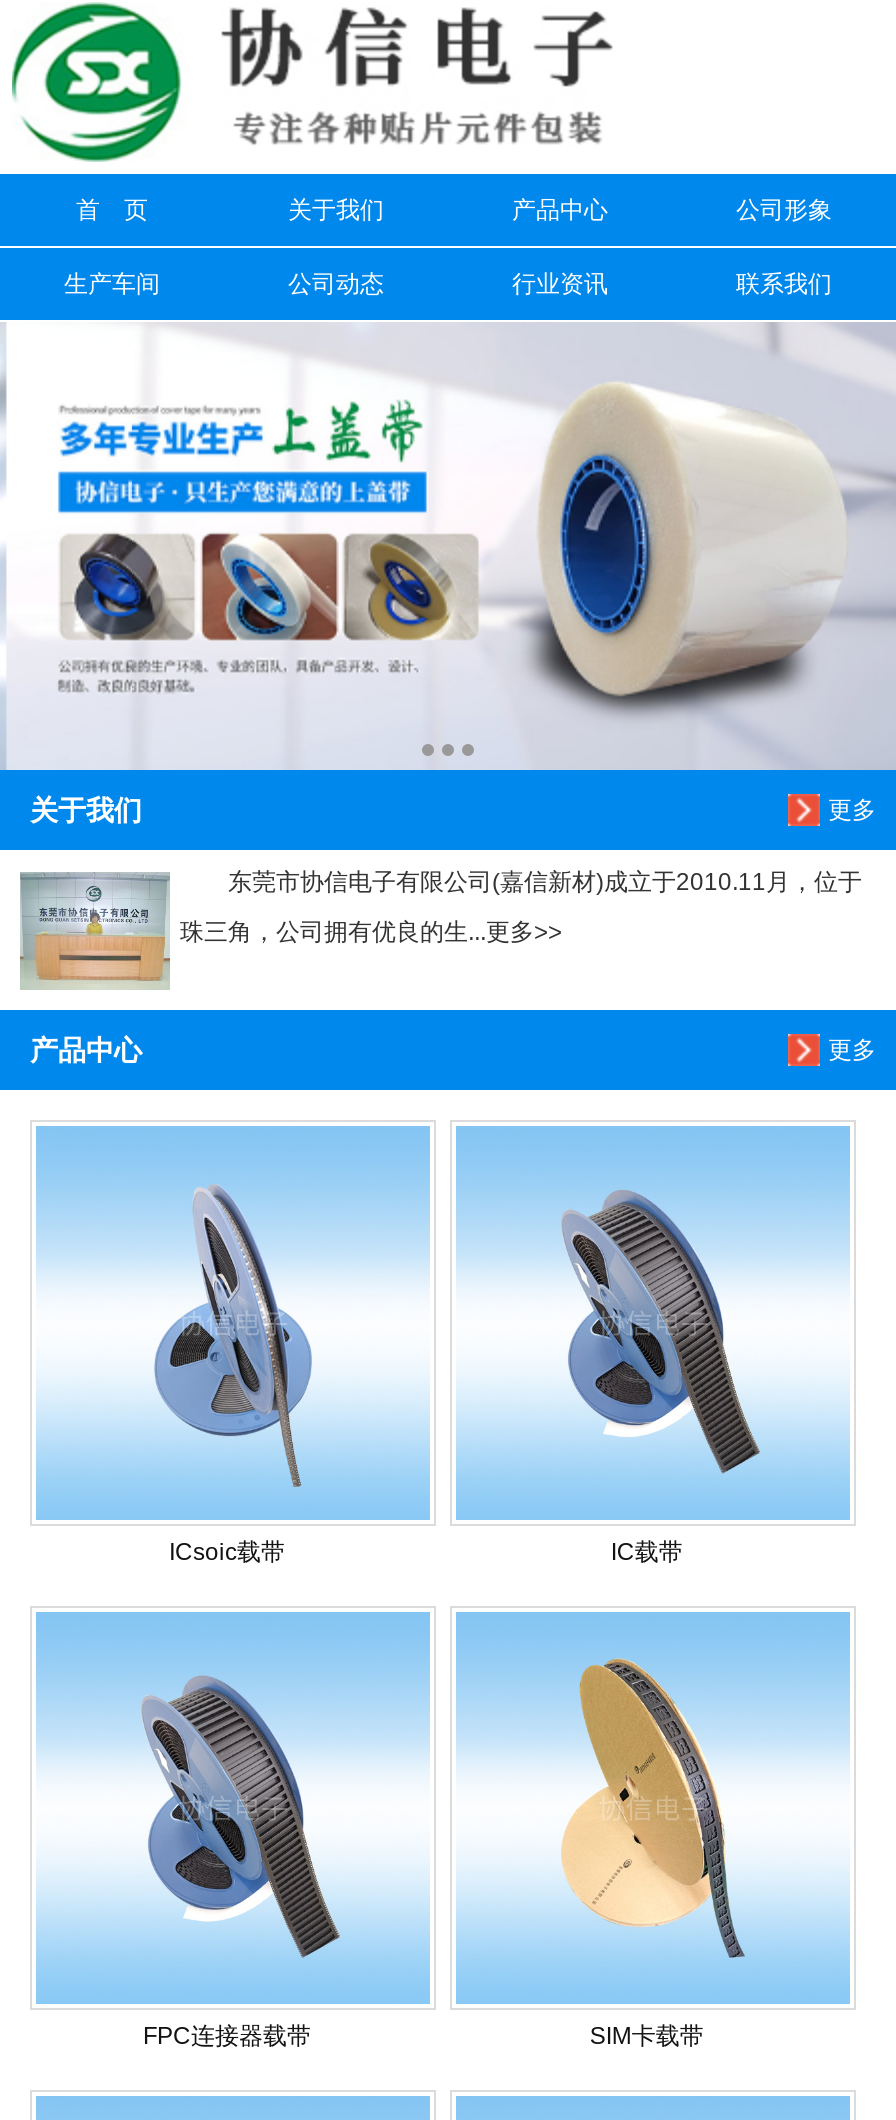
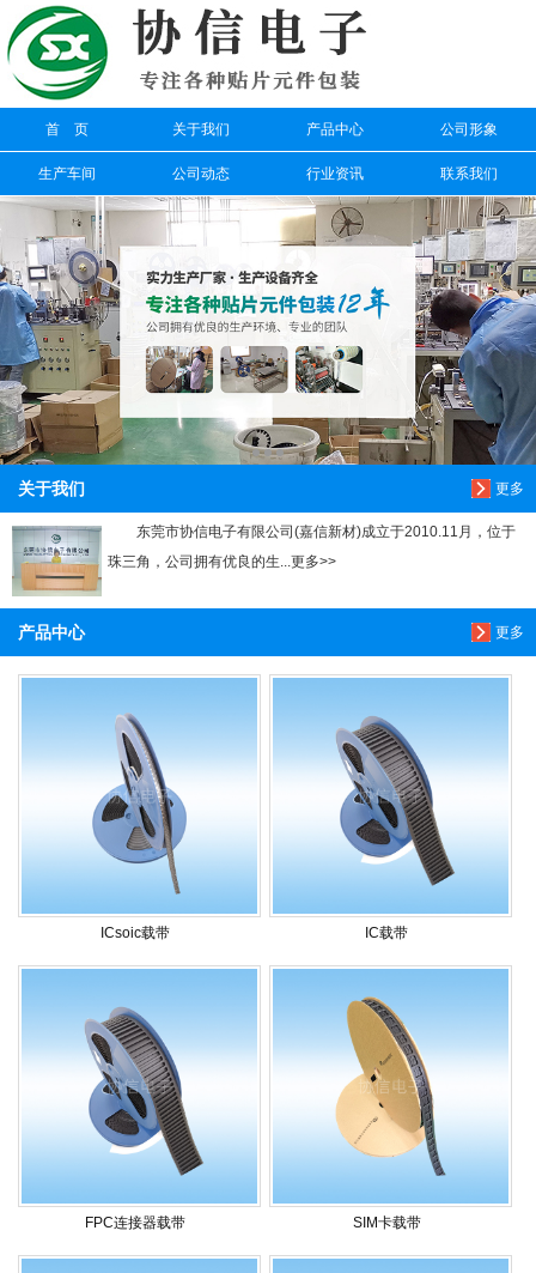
- [image]
+ [image]
